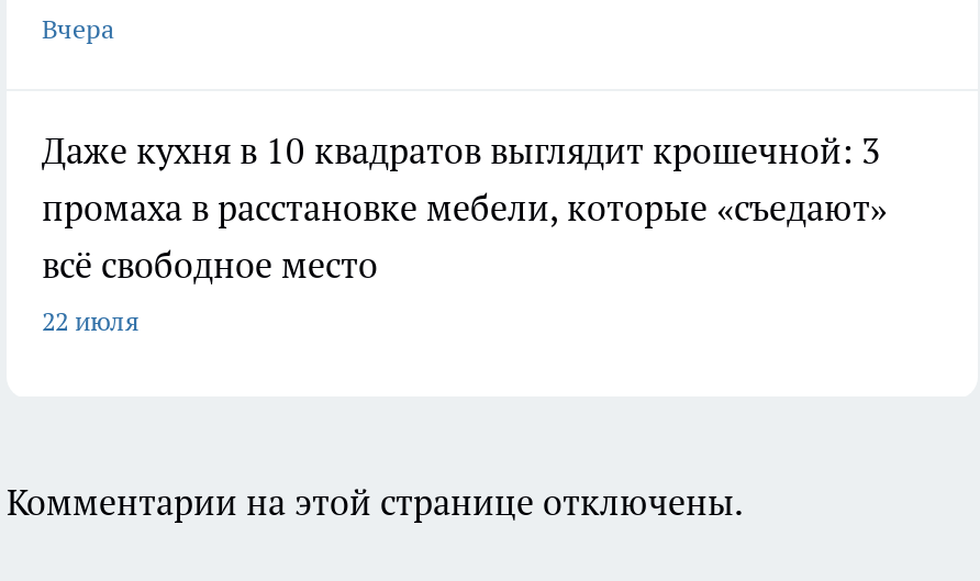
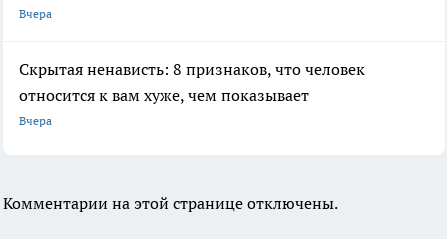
- Даже кухня в 10 квадратов выглядит крошечной: 3
- промаха в расстановке мебели, которые «съедают»
- всё свободное место
- 22 июля
+ Скрытая ненависть: 8 признаков, что человек
+ относится к вам хуже, чем показывает
+ Вчера
